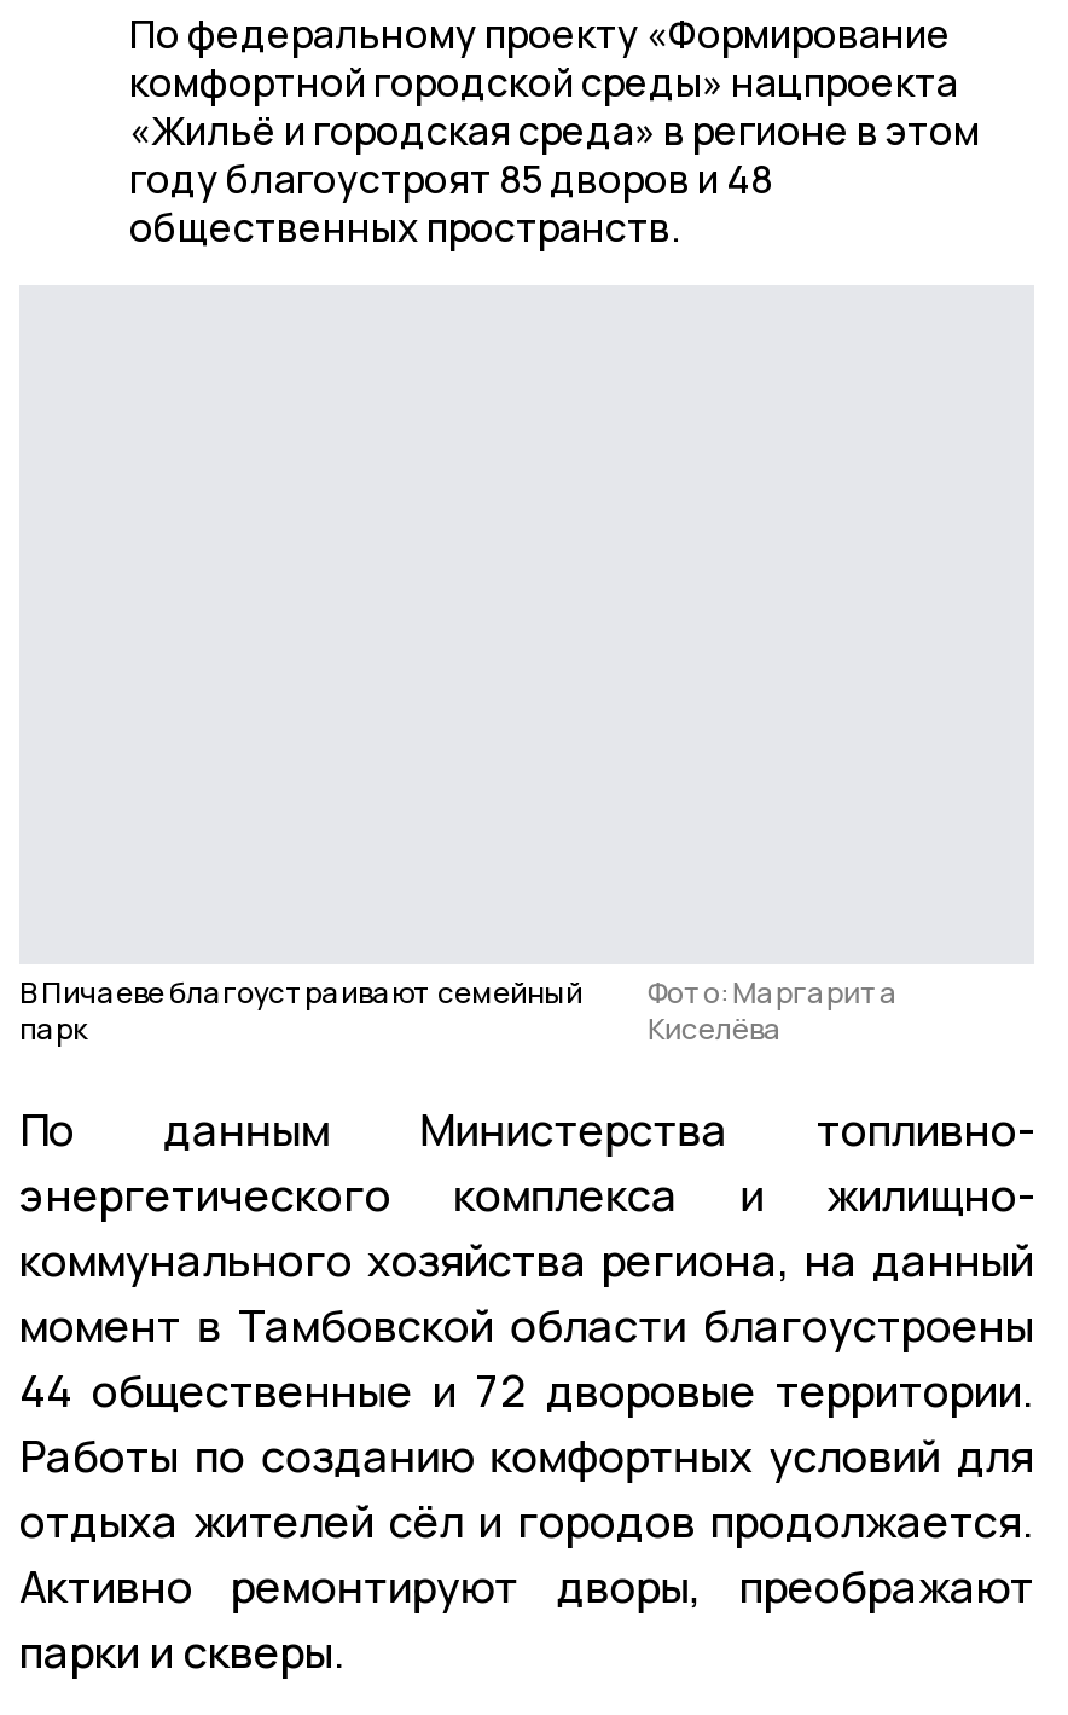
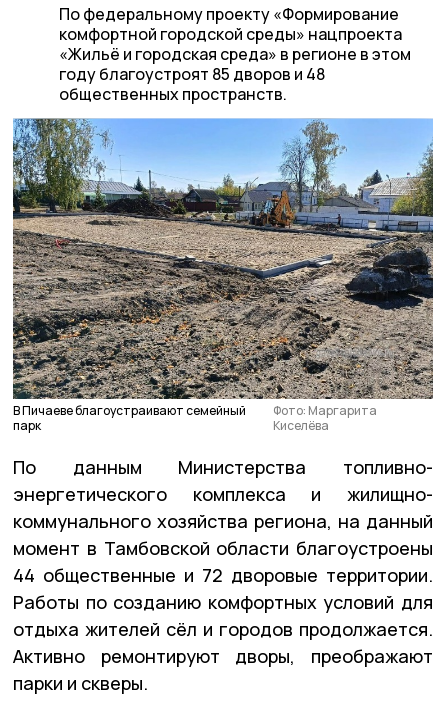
+ [image]
